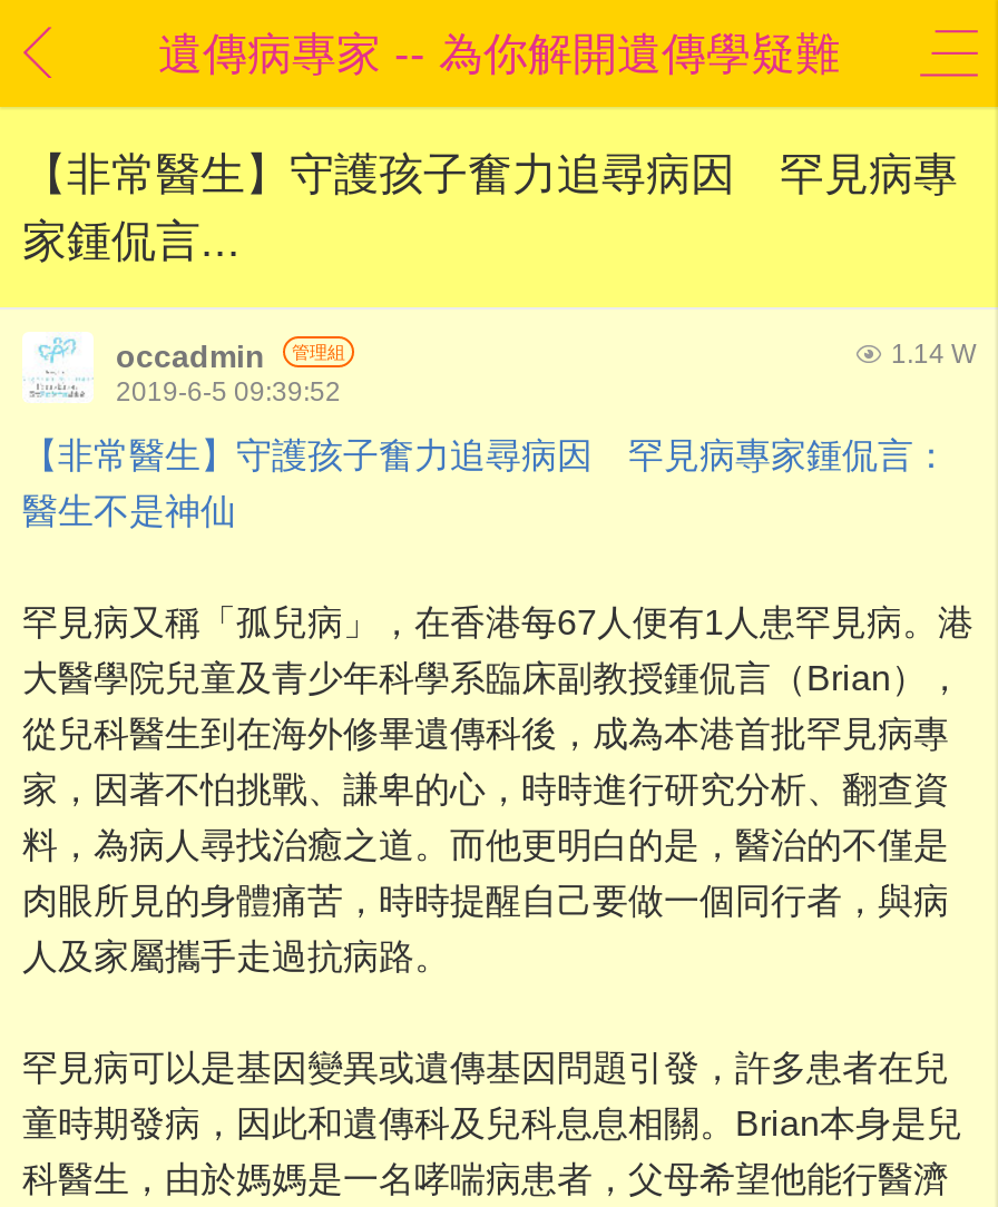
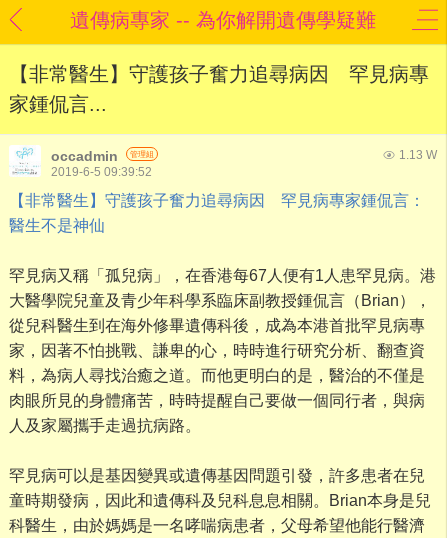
- 1.14 W
+ 1.13 W
